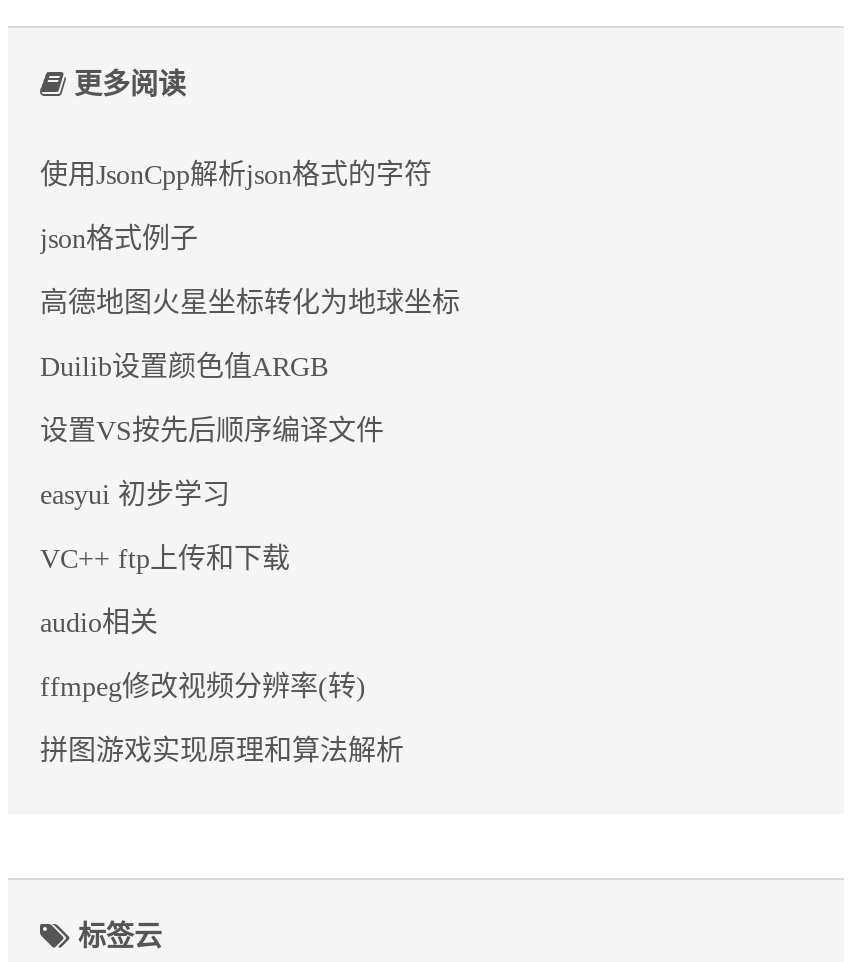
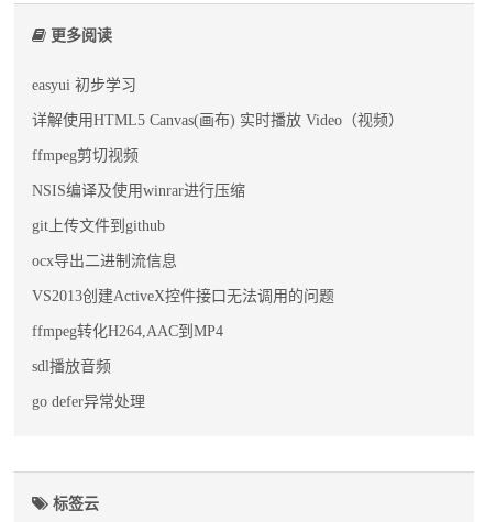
- 使用JsonCpp解析json格式的字符
- json格式例子
- 高德地图火星坐标转化为地球坐标
- Duilib设置颜色值ARGB
- 设置VS按先后顺序编译文件

moved up: easyui 初步学习

- VC++ ftp上传和下载
- audio相关
- ffmpeg修改视频分辨率(转)
- 拼图游戏实现原理和算法解析
+ 详解使用HTML5 Canvas(画布) 实时播放 Video（视频）
+ ffmpeg剪切视频
+ NSIS编译及使用winrar进行压缩
+ git上传文件到github
+ ocx导出二进制流信息
+ VS2013创建ActiveX控件接口无法调用的问题
+ ffmpeg转化H264,AAC到MP4
+ sdl播放音频
+ go defer异常处理
